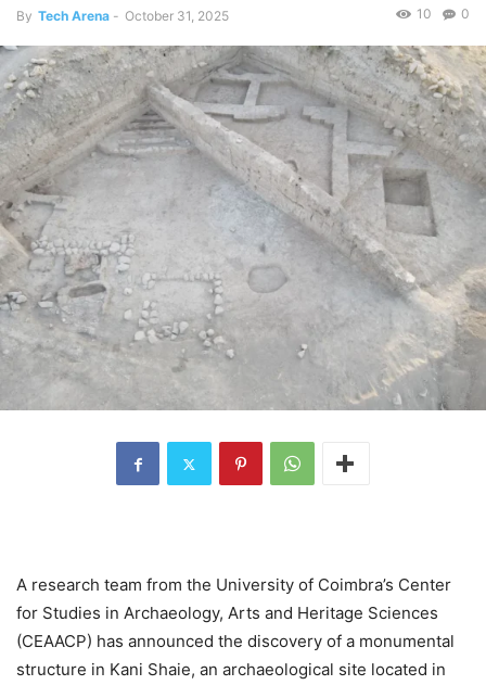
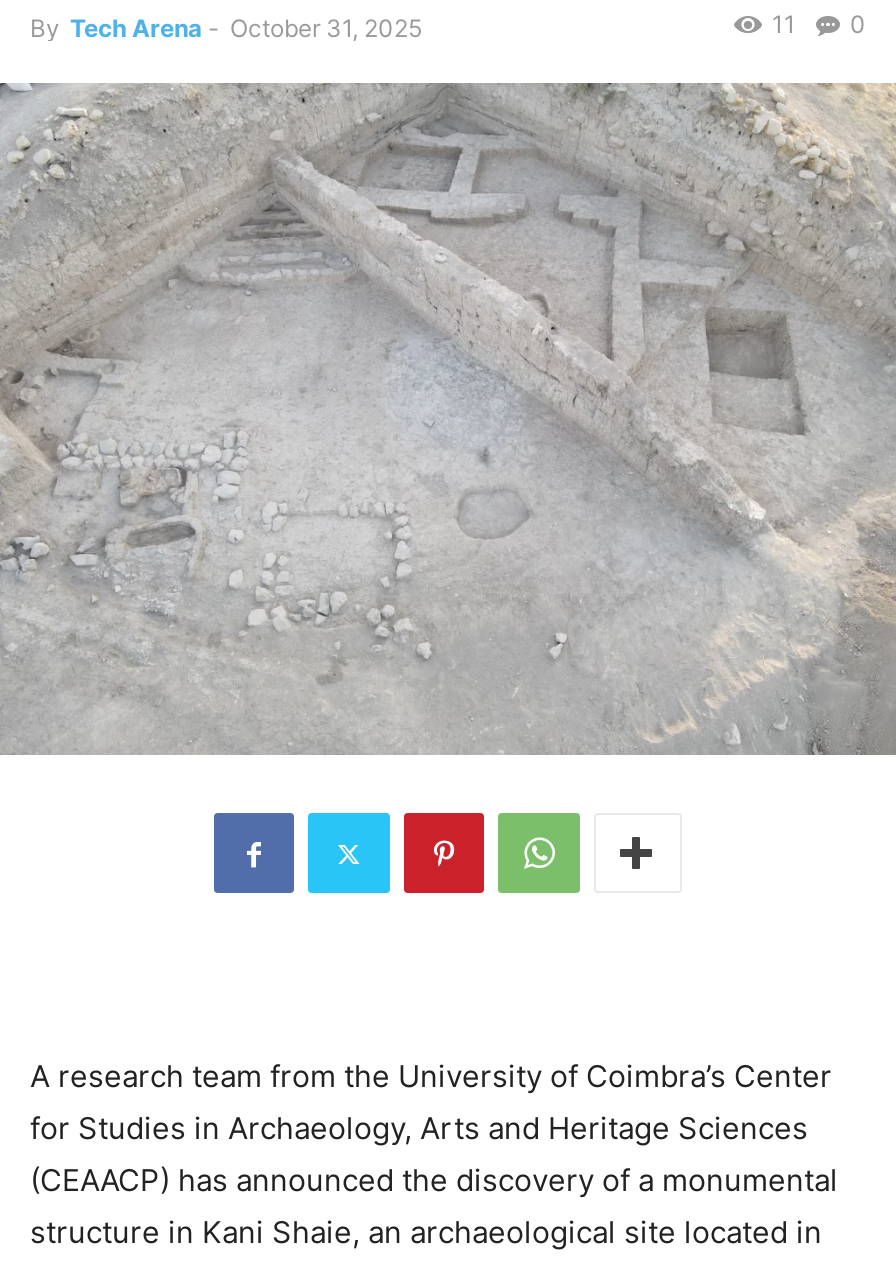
- 10 0
+ 11 0
